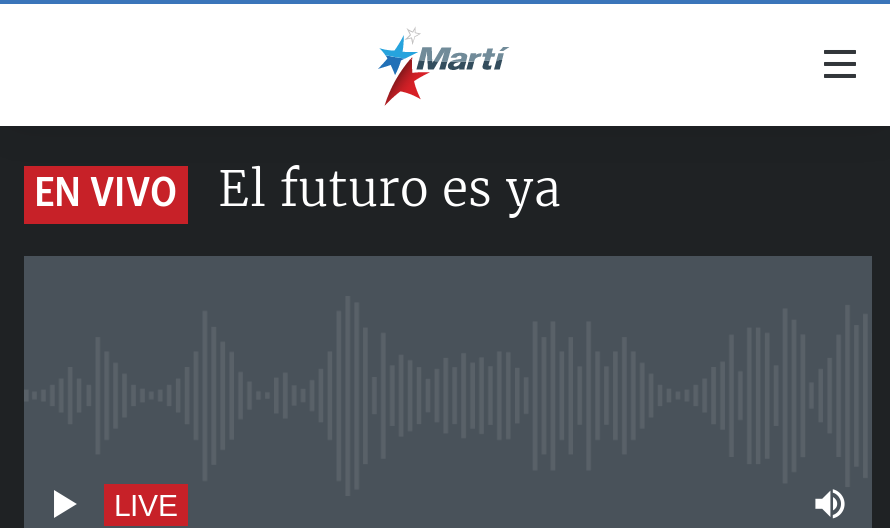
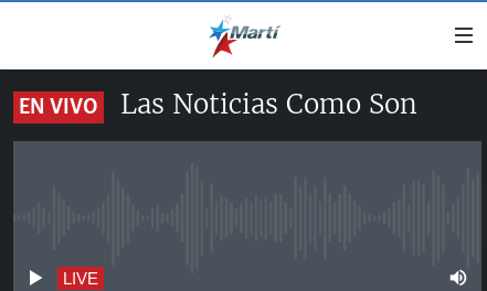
- El futuro es ya
+ Las Noticias Como Son
